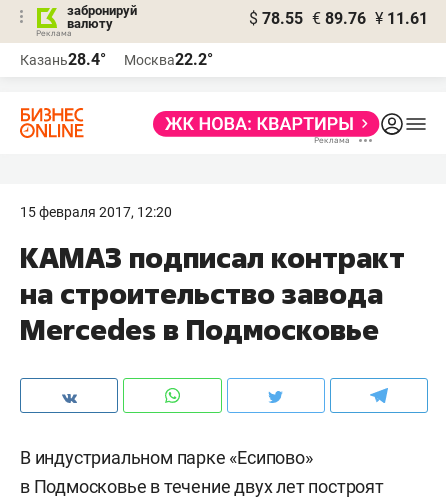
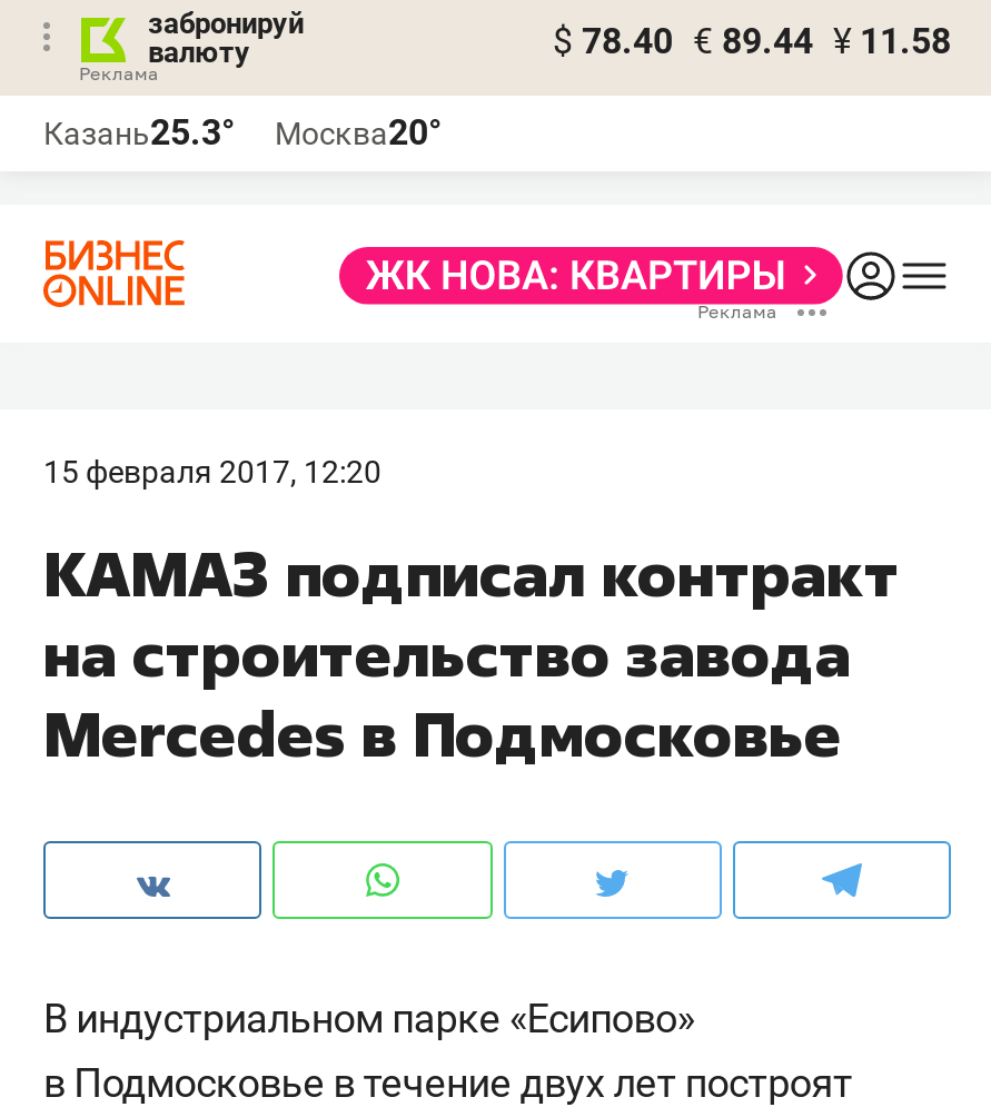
- $ 78.55 € 89.76 ¥ 11.61
+ $ 78.40 € 89.44 ¥ 11.58

- Казань28.4°
+ Казань25.3°

- Москва22.2°
+ Москва20°
